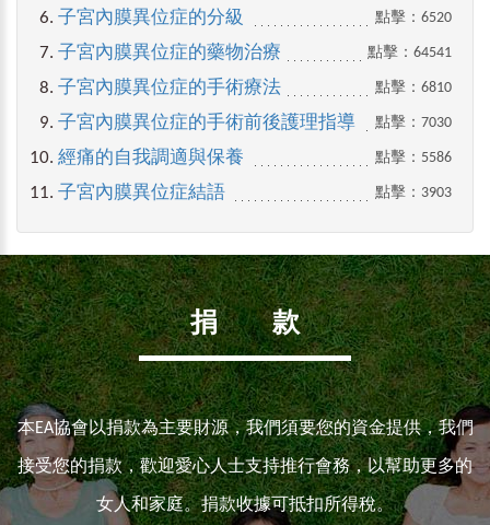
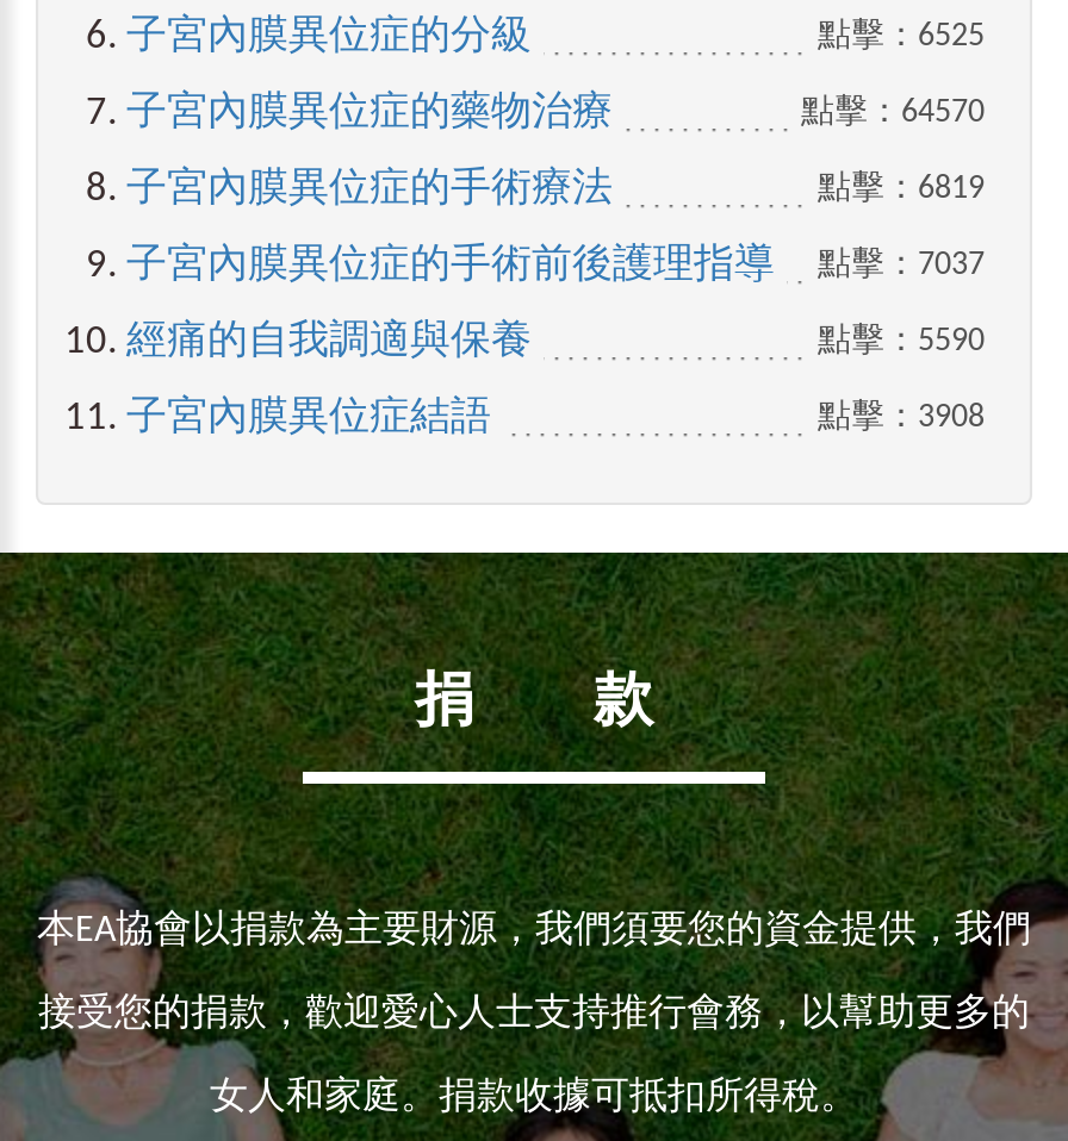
- 點擊：6520
+ 點擊：6525

- 點擊：64541
+ 點擊：64570

- 點擊：6810
+ 點擊：6819

- 子宮內膜異位症的手術前後護理指導 點擊：7030
+ 子宮內膜異位症的手術前後護理指導 點擊：7037

- 點擊：5586
+ 點擊：5590

- 點擊：3903
+ 點擊：3908
